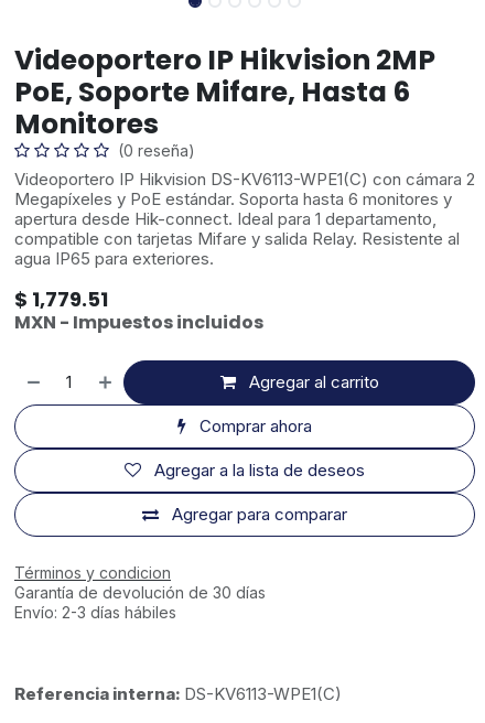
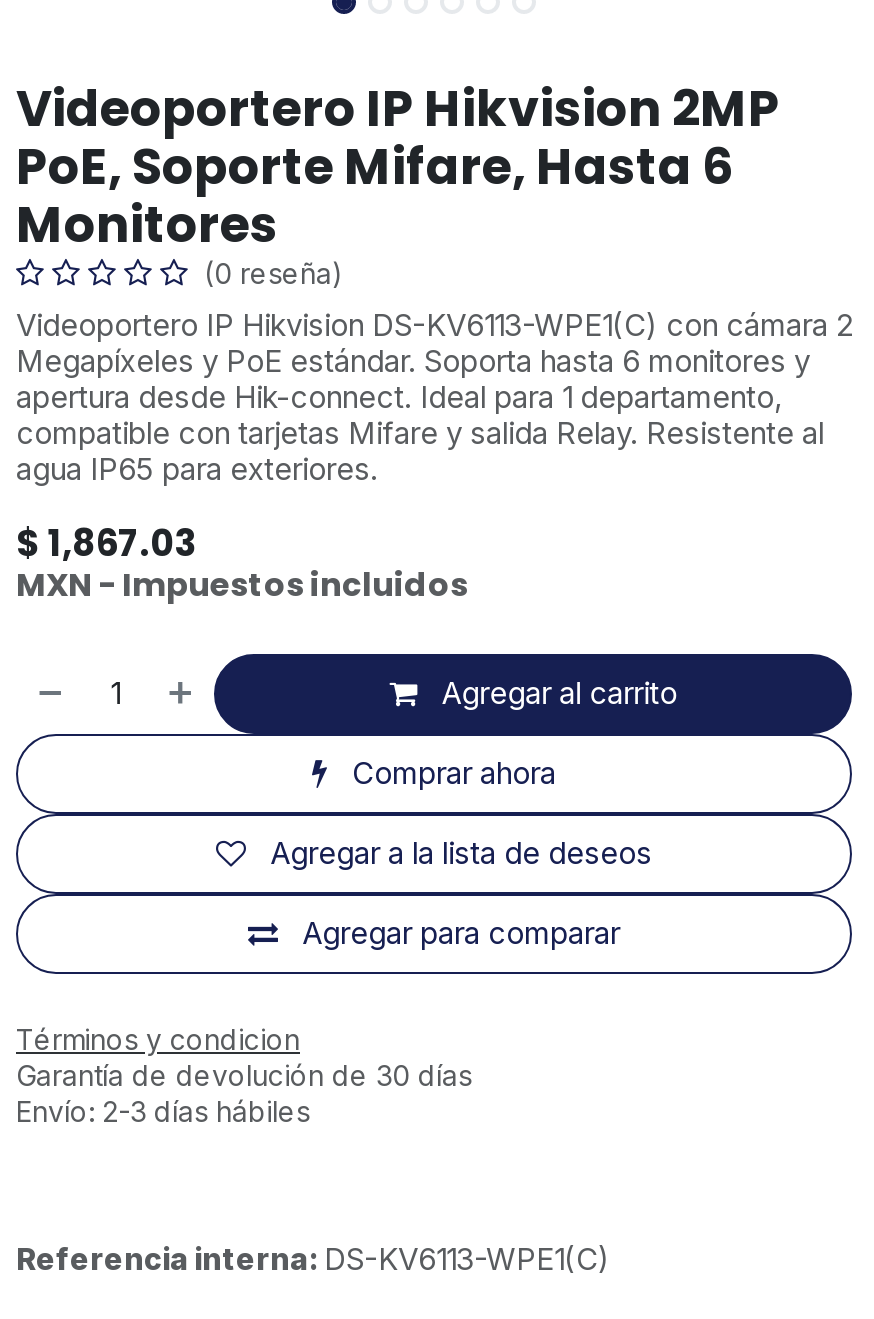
- $1,779.51
+ $1,867.03
